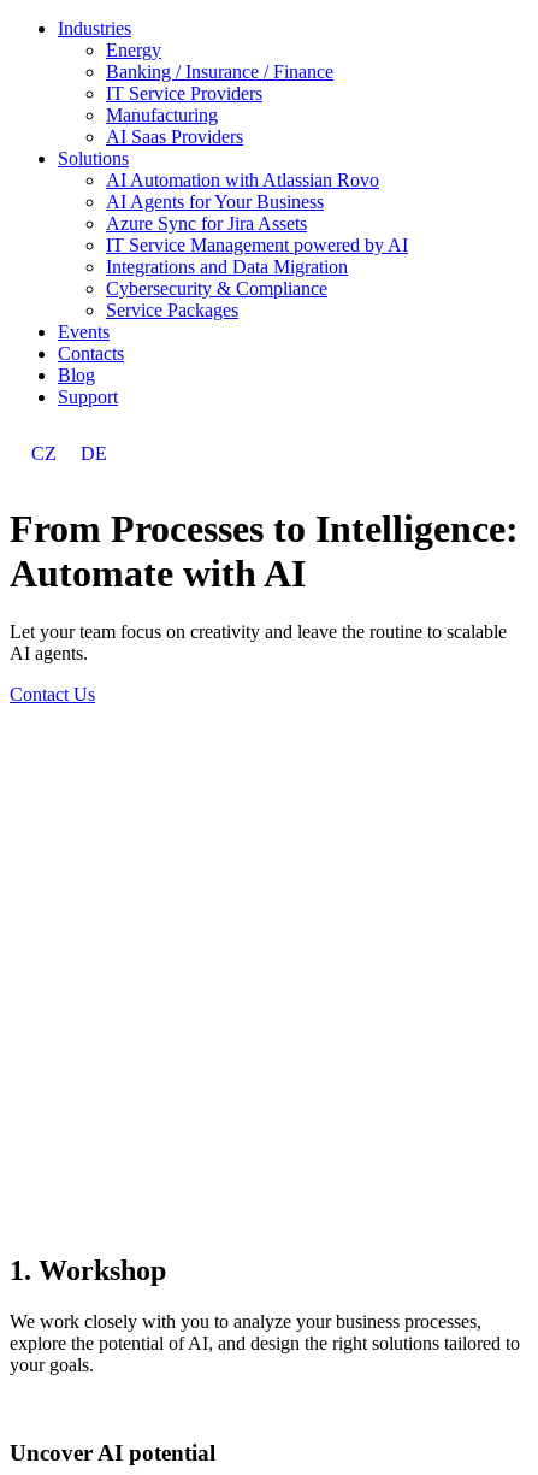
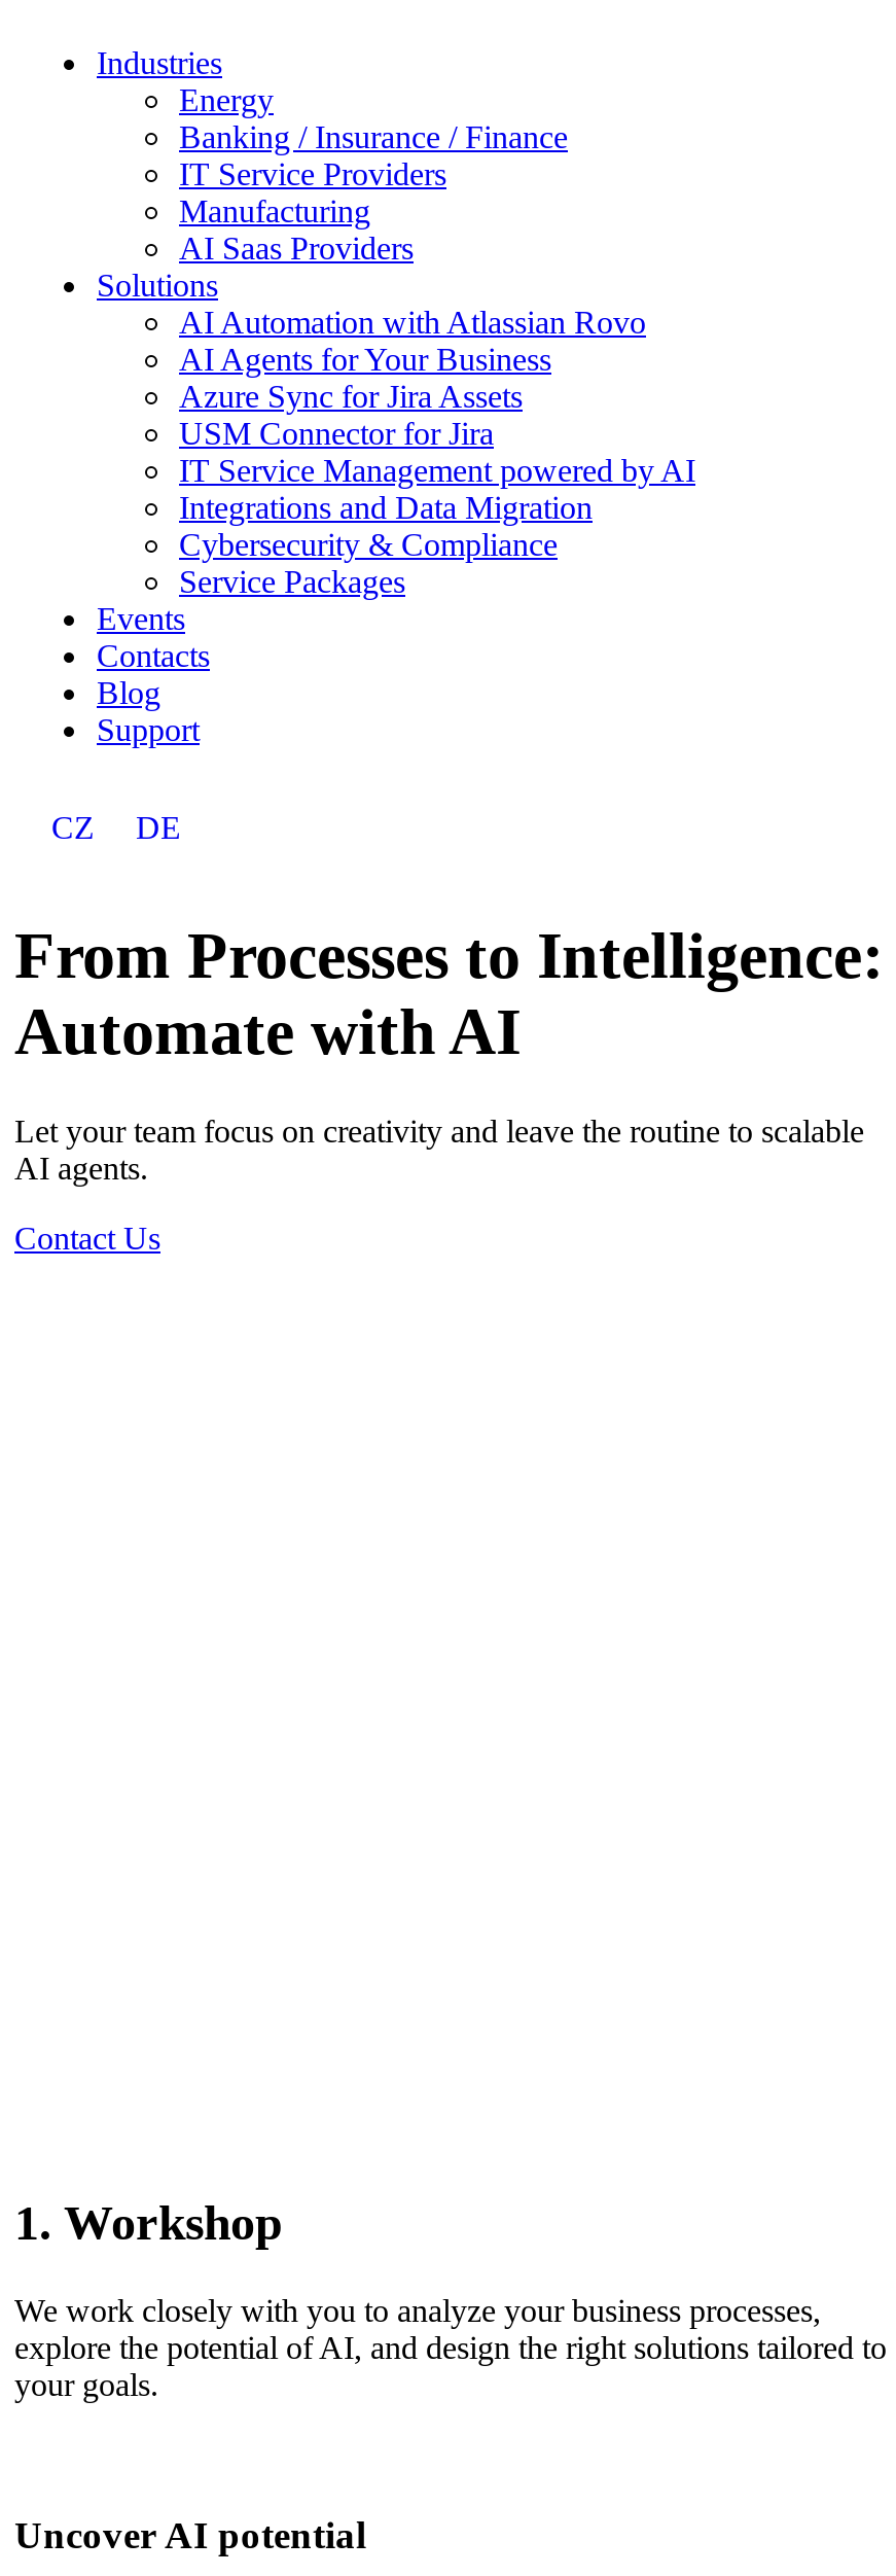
+ USM Connector for Jira
